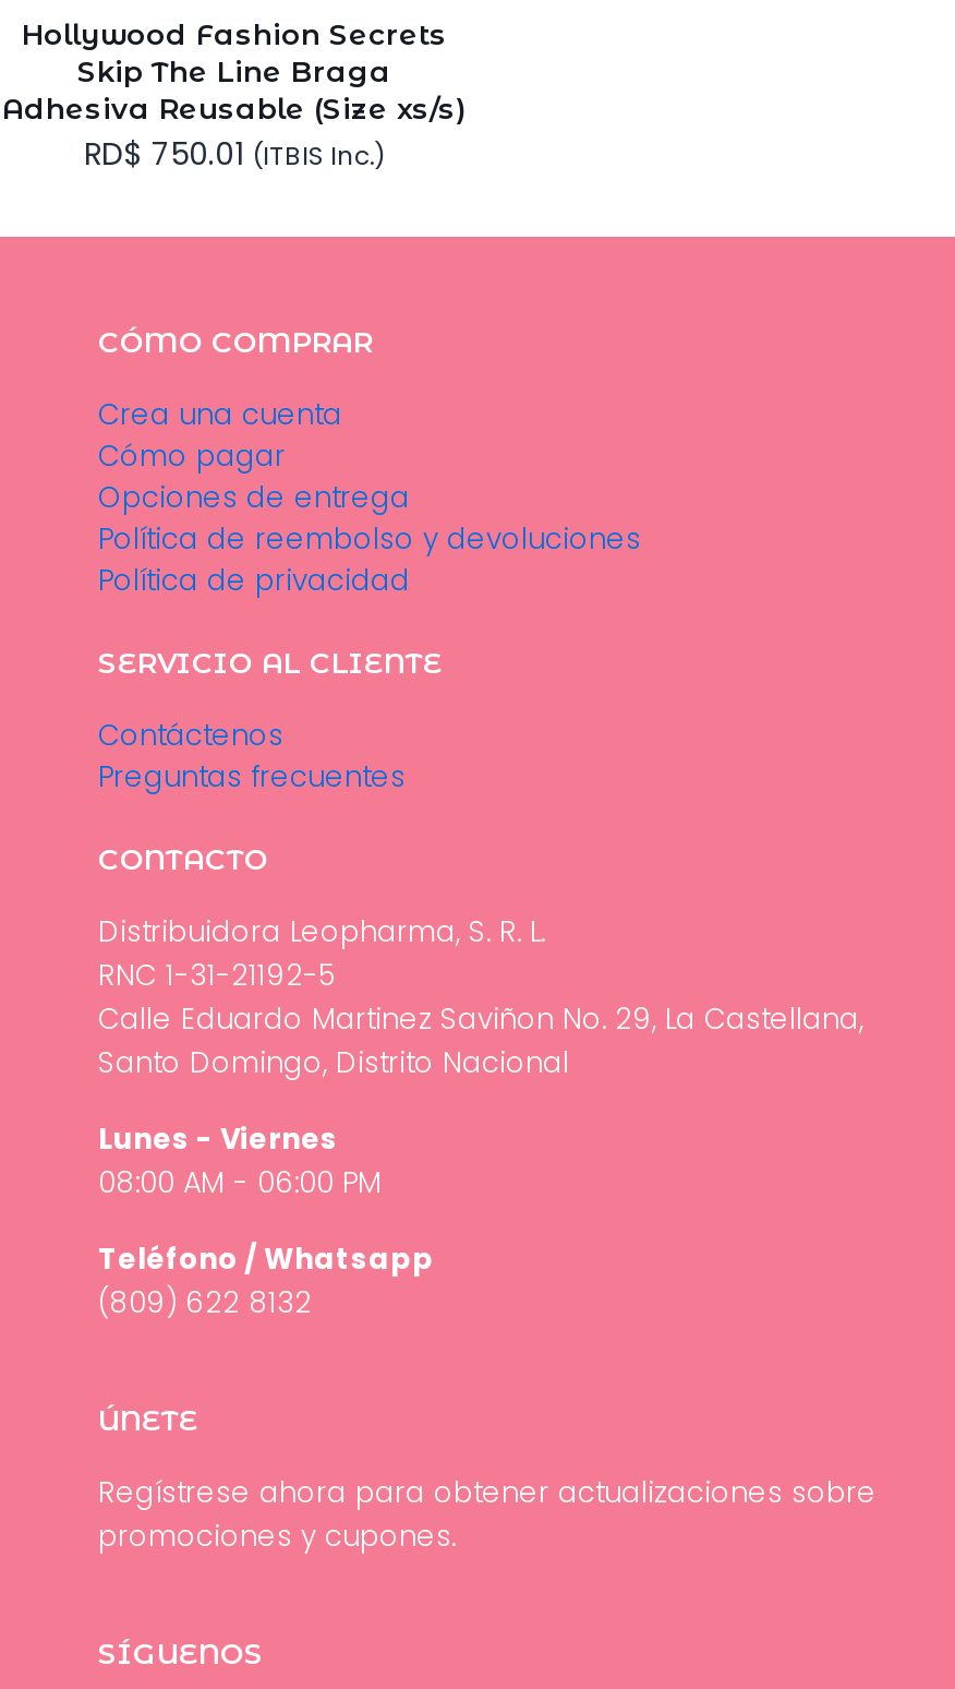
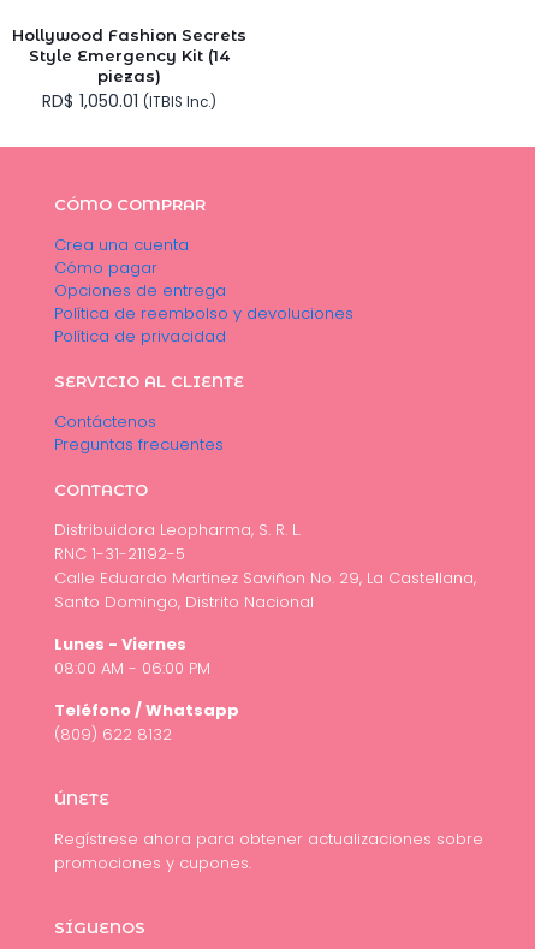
- Skip The Line Braga
- Adhesiva Reusable (Size xs/s)
- RD$ 750.01 (ITBIS Inc.)
+ Style Emergency Kit (14
+ piezas)
+ RD$ 1,050.01 (ITBIS Inc.)
